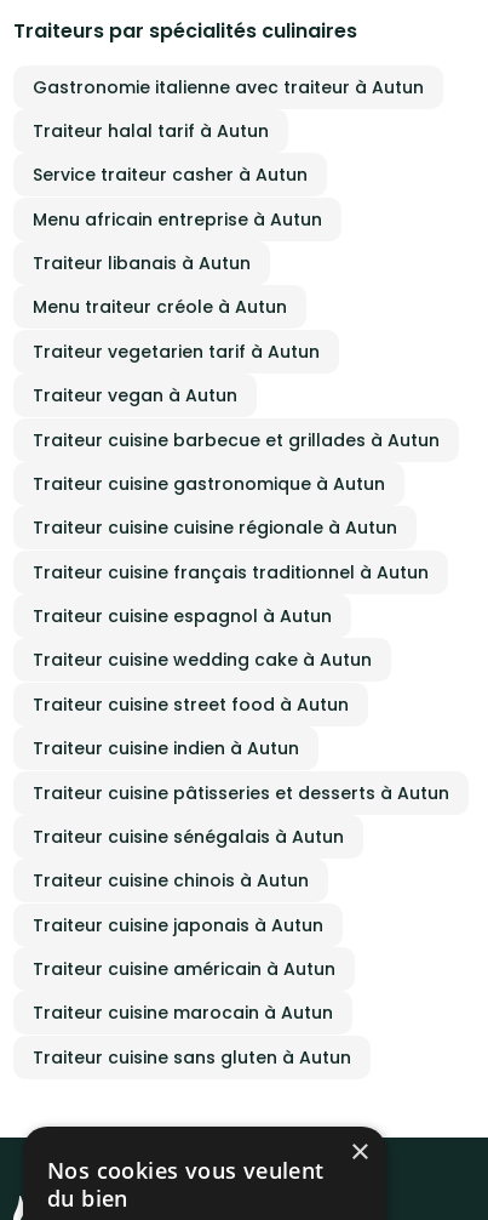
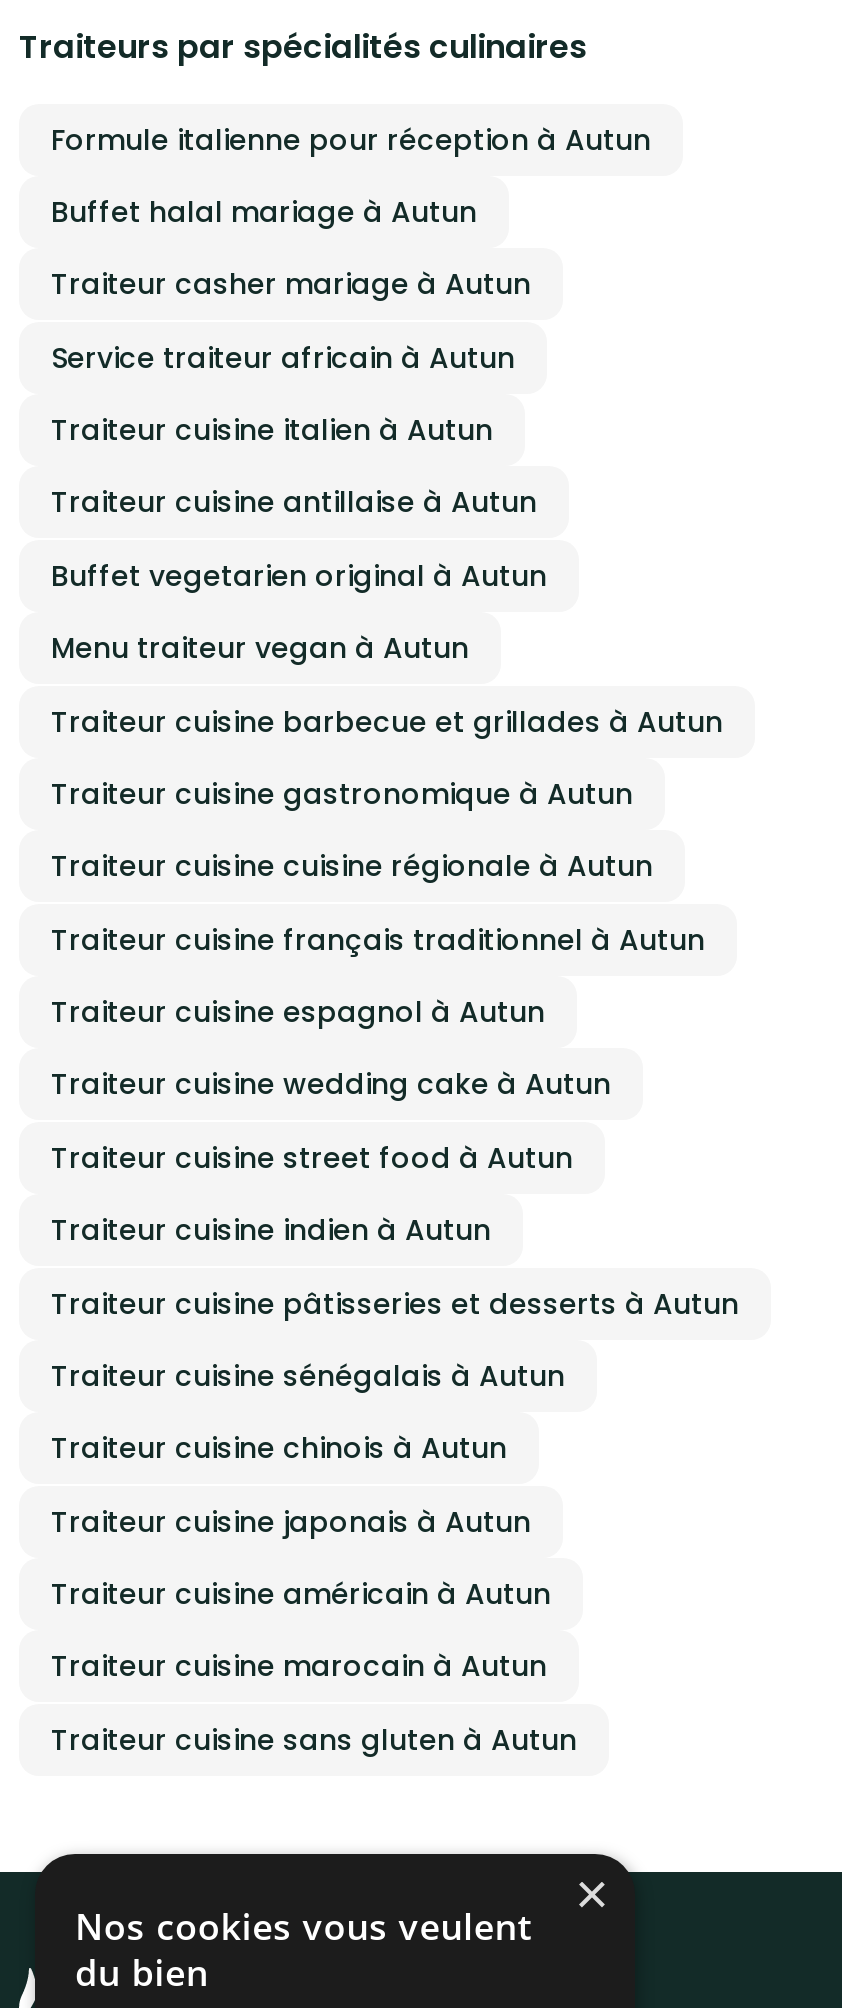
- Gastronomie italienne avec traiteur à Autun
+ Formule italienne pour réception à Autun

- Traiteur halal tarif à Autun
+ Buffet halal mariage à Autun

- Service traiteur casher à Autun
+ Traiteur casher mariage à Autun

- Menu africain entreprise à Autun
+ Service traiteur africain à Autun

- Traiteur libanais à Autun
+ Traiteur cuisine italien à Autun

- Menu traiteur créole à Autun
+ Traiteur cuisine antillaise à Autun

- Traiteur vegetarien tarif à Autun
+ Buffet vegetarien original à Autun

- Traiteur vegan à Autun
+ Menu traiteur vegan à Autun
